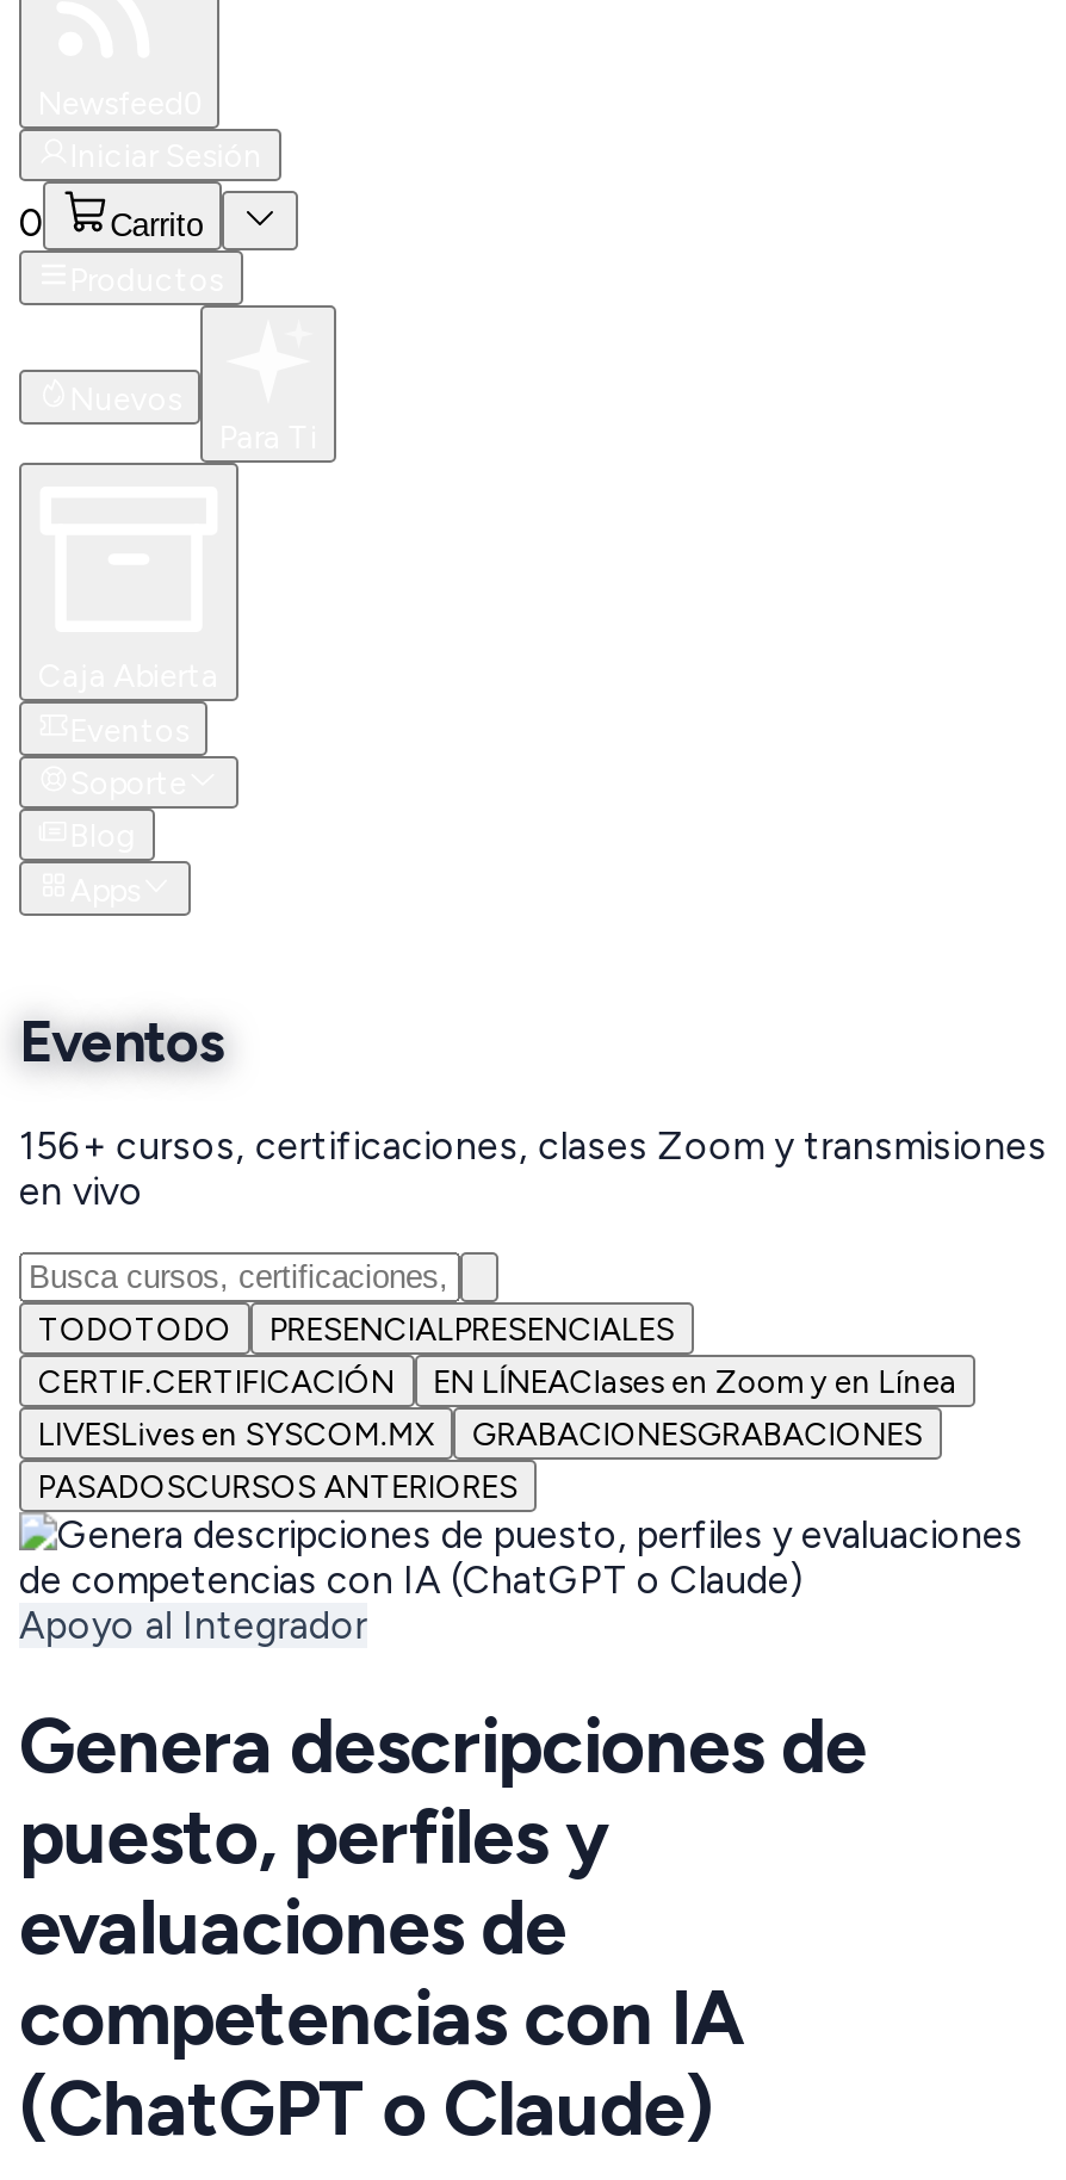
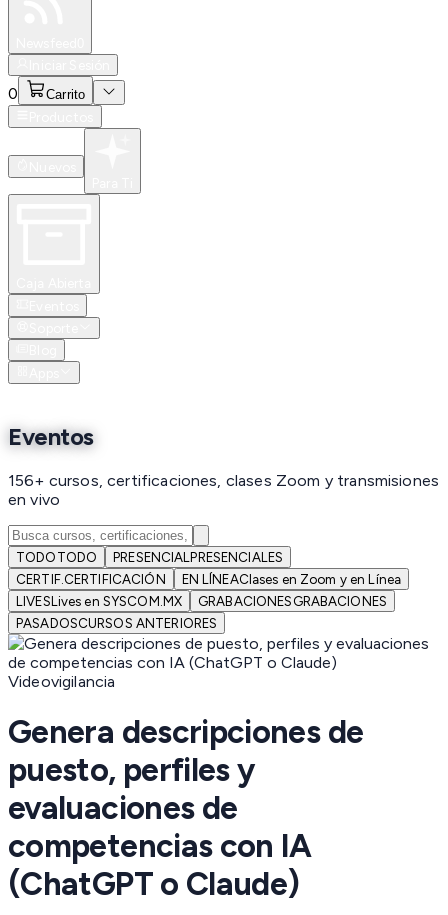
- Apoyo al Integrador
+ Videovigilancia
